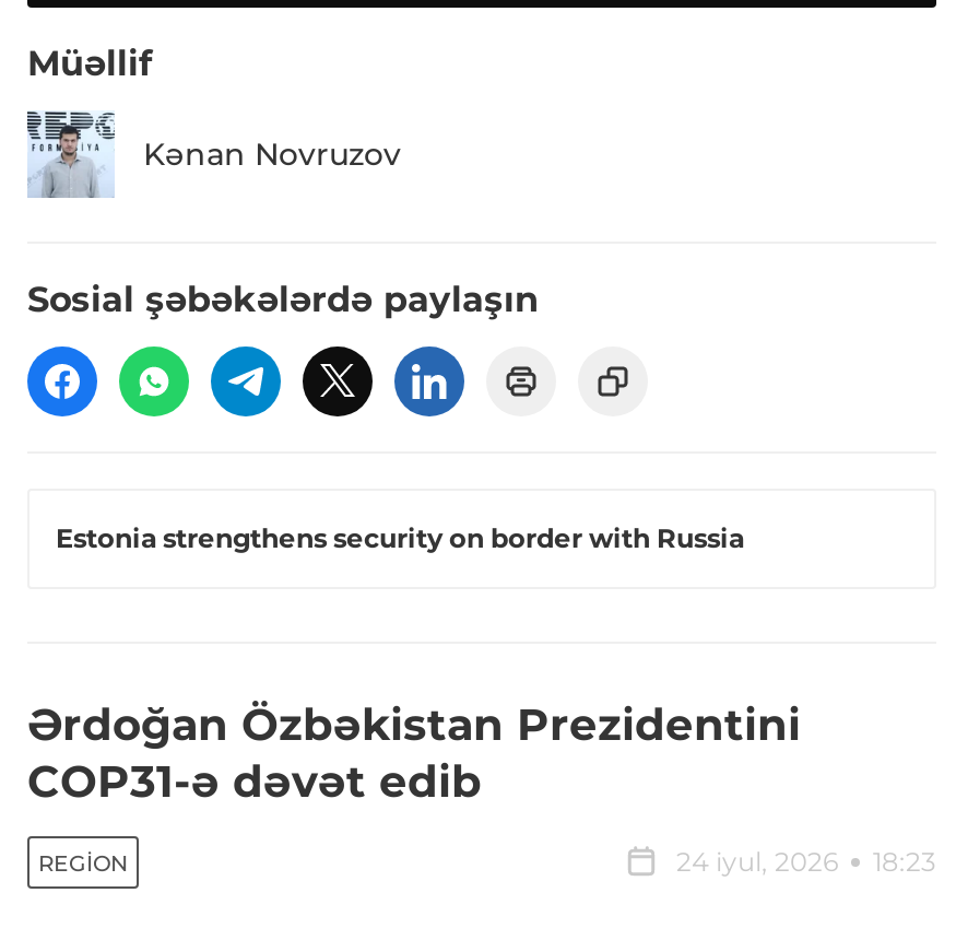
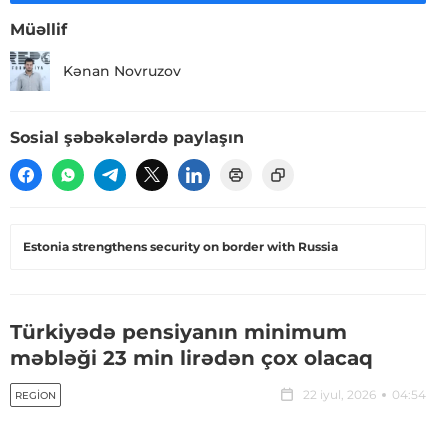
- Ərdoğan Özbəkistan Prezidentini
- COP31-ə dəvət edib
+ Türkiyədə pensiyanın minimum
+ məbləği 23 min lirədən çox olacaq

- 24 iyul, 2026
- 18:23
+ 22 iyul, 2026
+ 04:54
